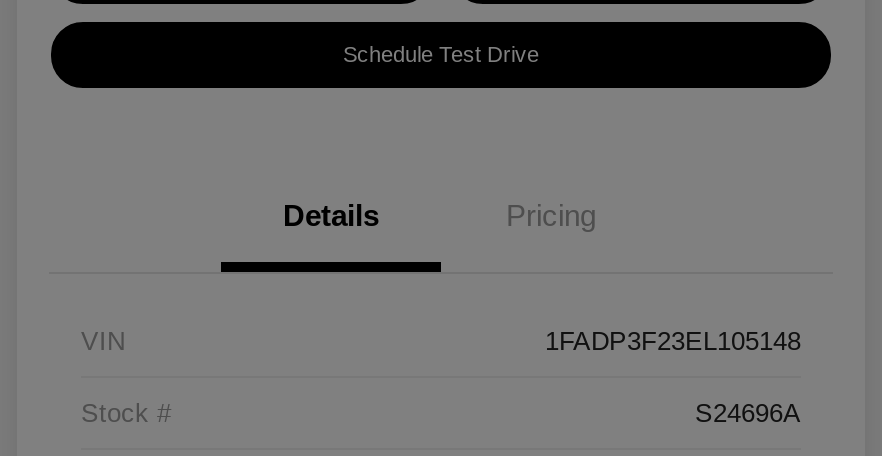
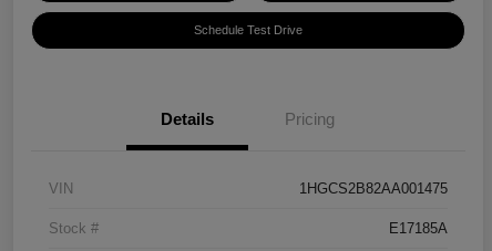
- 1FADP3F23EL105148
+ 1HGCS2B82AA001475

- S24696A
+ E17185A
